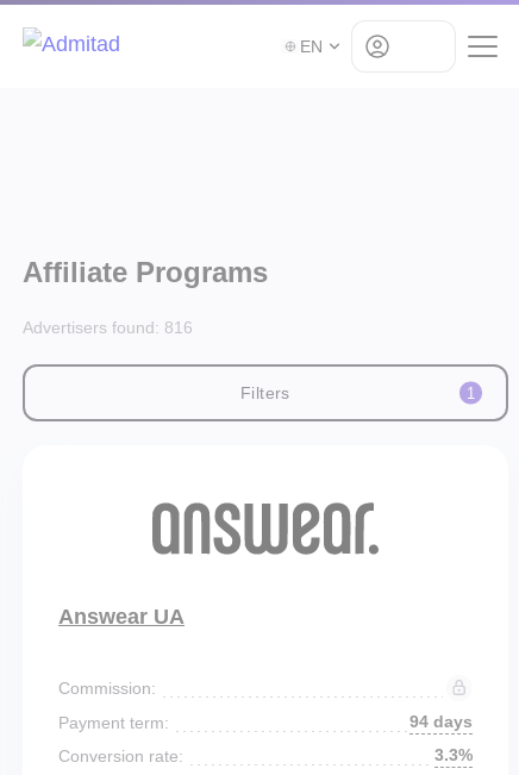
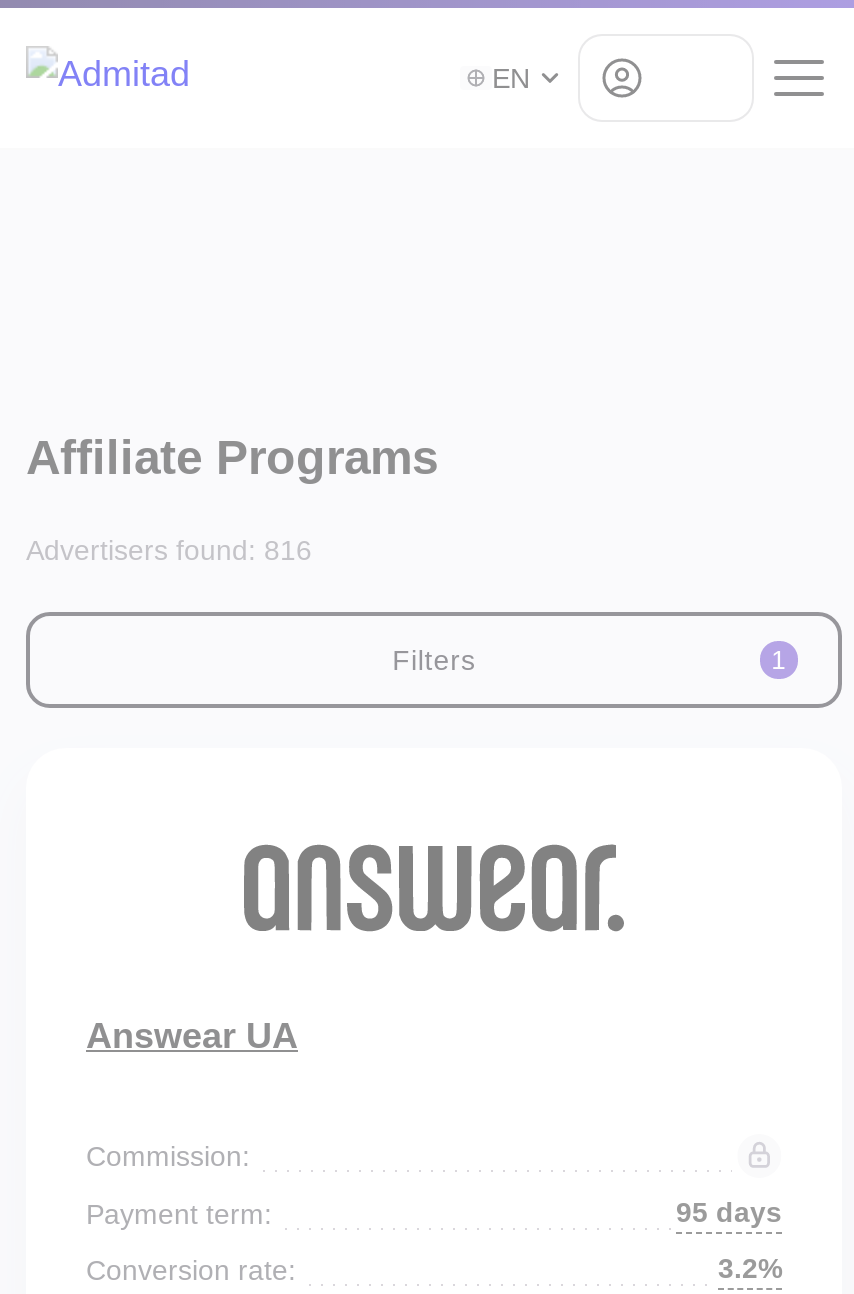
- 94 days
+ 95 days

- 3.3%
+ 3.2%
